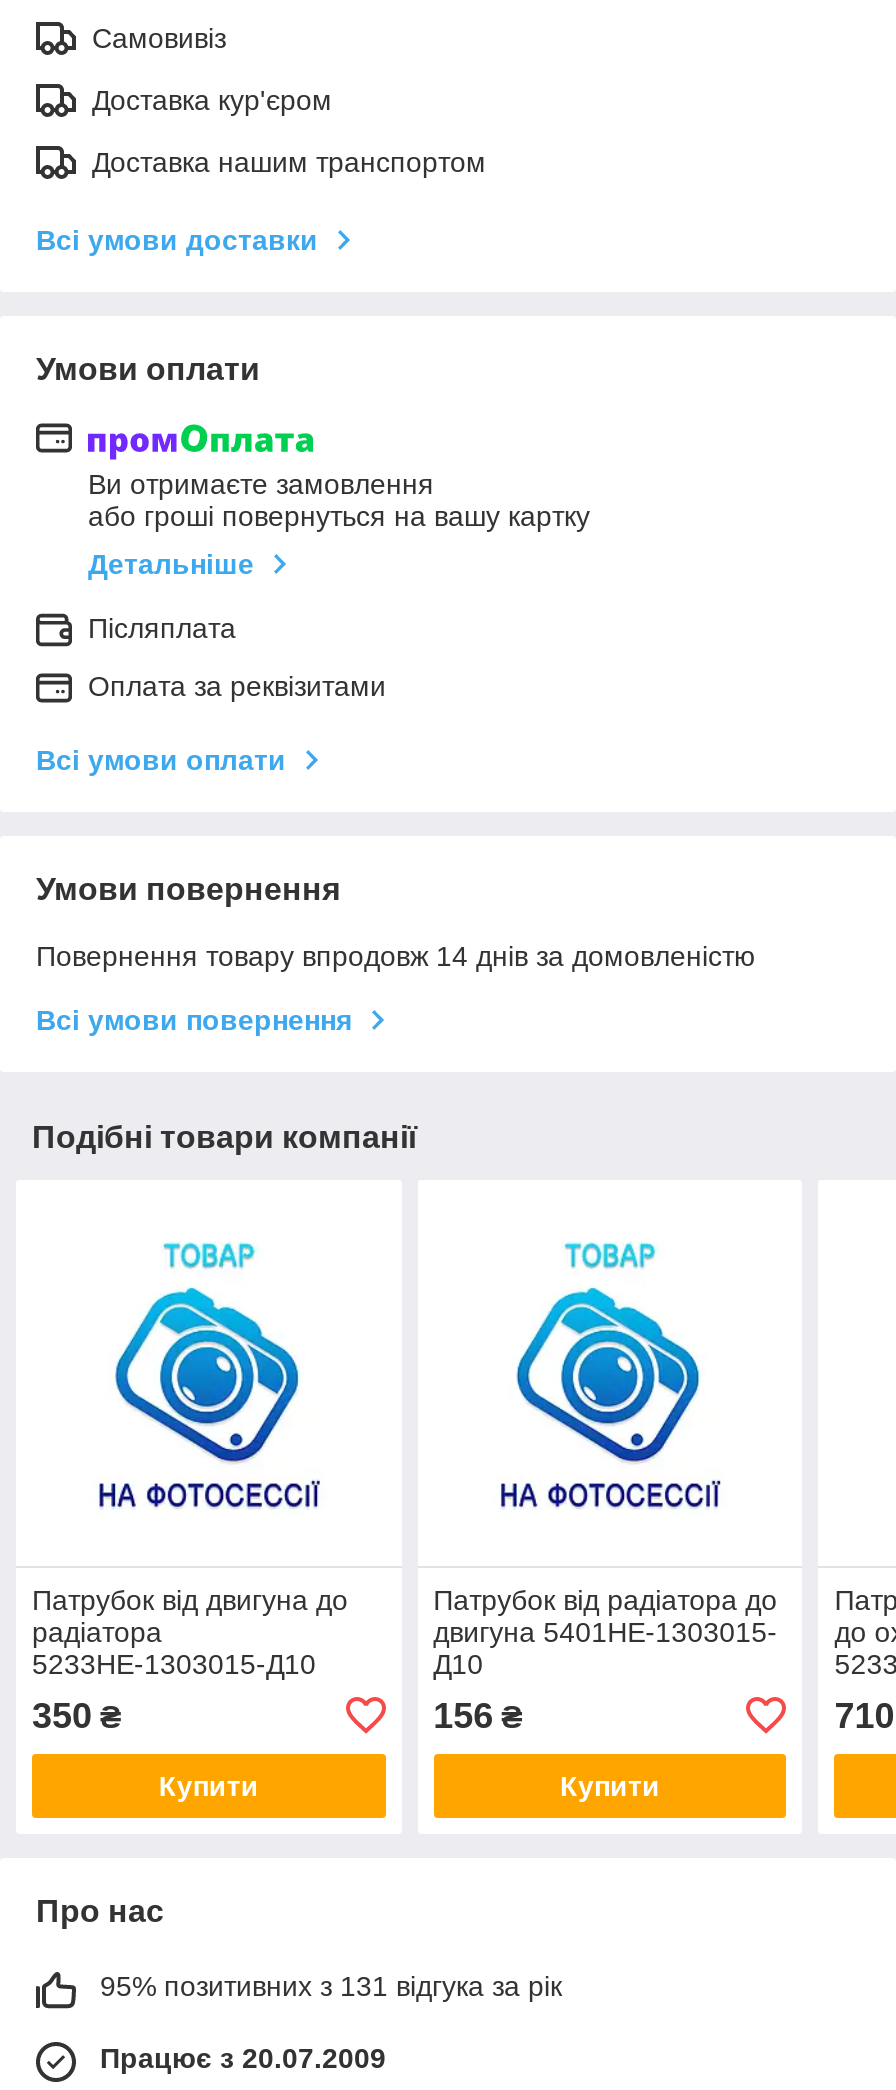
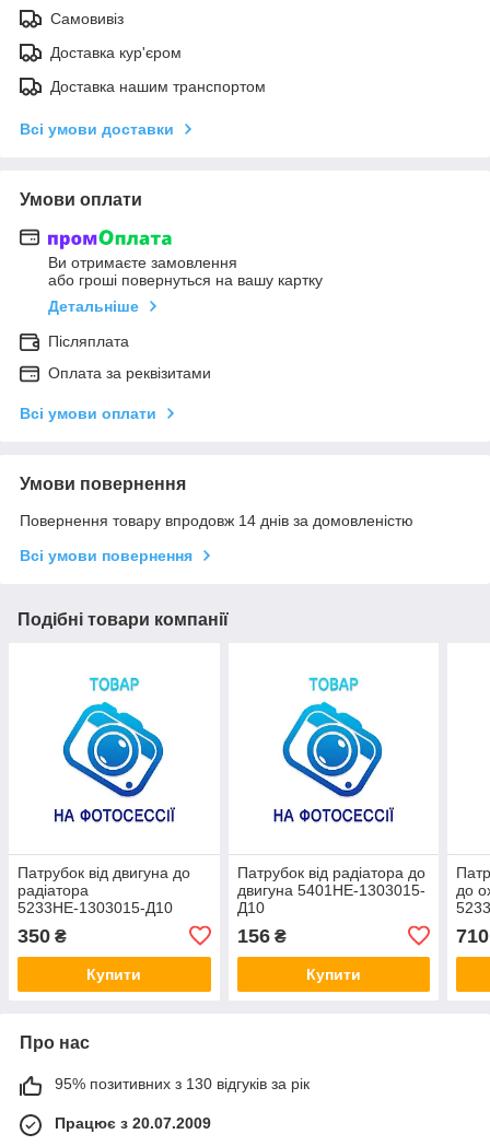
- 95% позитивних з 131 відгука за рік
+ 95% позитивних з 130 відгуків за рік
